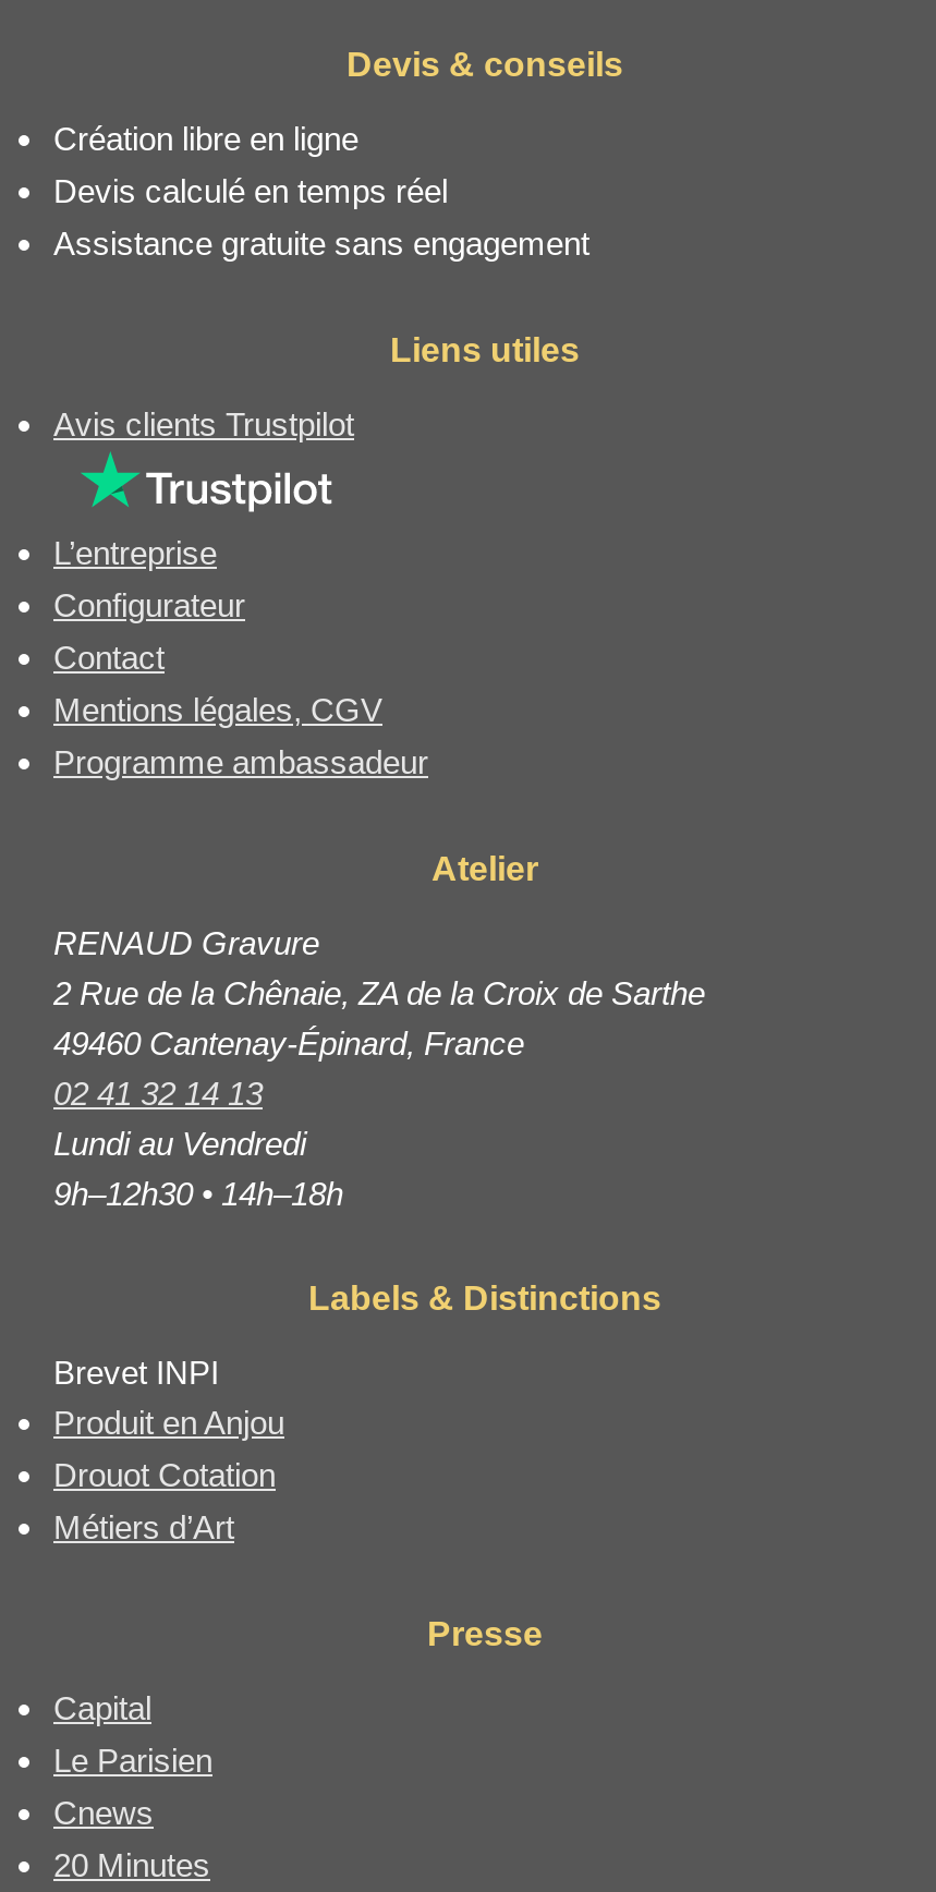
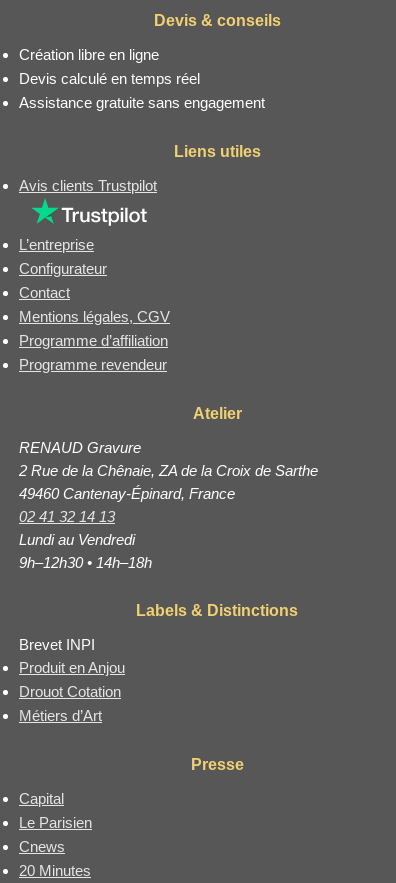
- Programme ambassadeur
+ Programme d’affiliation
+ Programme revendeur
